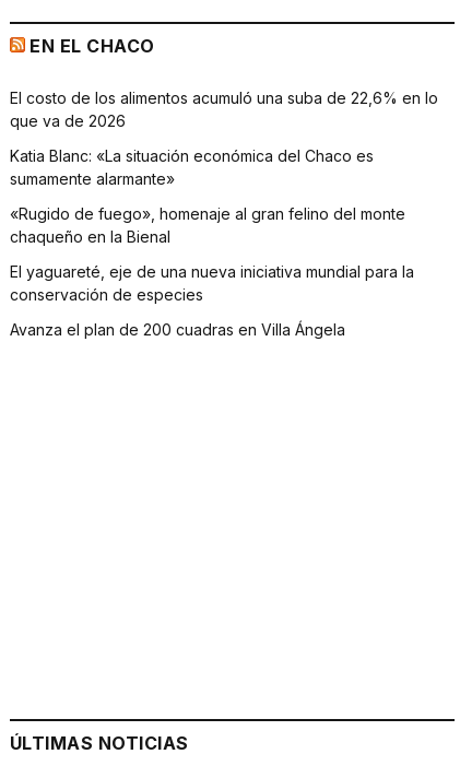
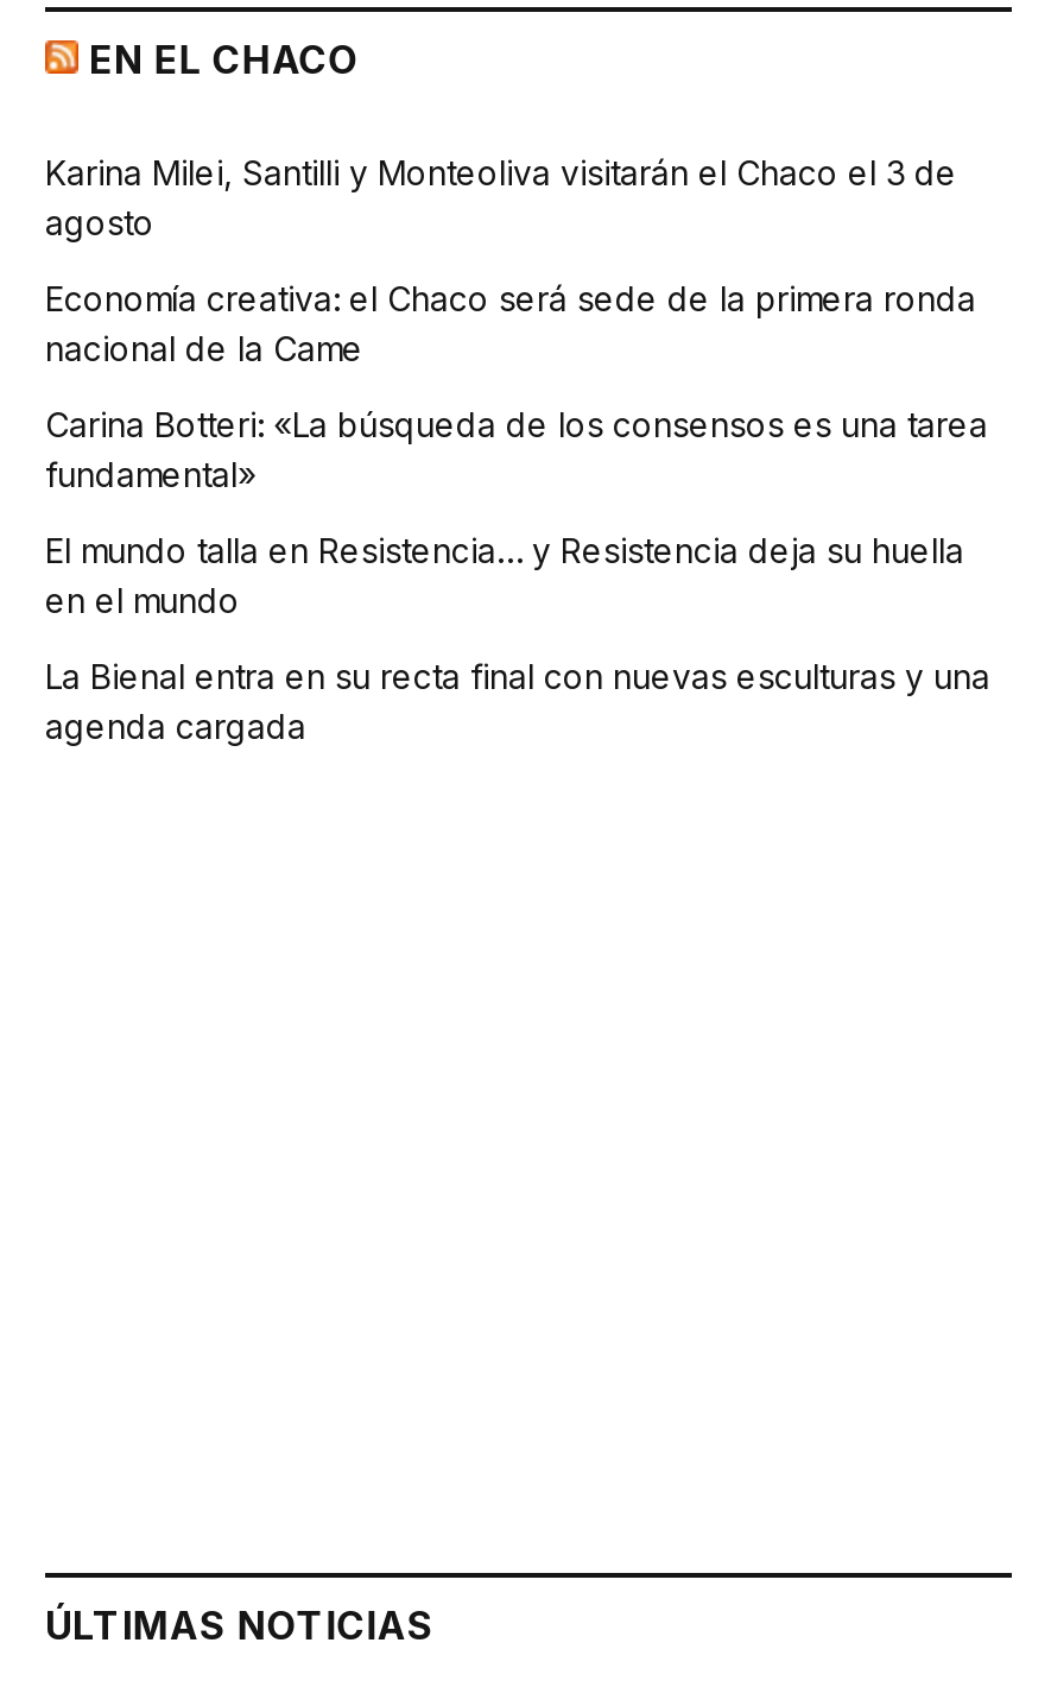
- El costo de los alimentos acumuló una suba de 22,6% en lo
- que va de 2026
+ Karina Milei, Santilli y Monteoliva visitarán el Chaco el 3 de
+ agosto

- Katia Blanc: «La situación económica del Chaco es
- sumamente alarmante»
+ Economía creativa: el Chaco será sede de la primera ronda
+ nacional de la Came

- «Rugido de fuego», homenaje al gran felino del monte
- chaqueño en la Bienal
+ Carina Botteri: «La búsqueda de los consensos es una tarea
+ fundamental»

- El yaguareté, eje de una nueva iniciativa mundial para la
- conservación de especies
+ El mundo talla en Resistencia… y Resistencia deja su huella
+ en el mundo

- Avanza el plan de 200 cuadras en Villa Ángela
+ La Bienal entra en su recta final con nuevas esculturas y una
+ agenda cargada
